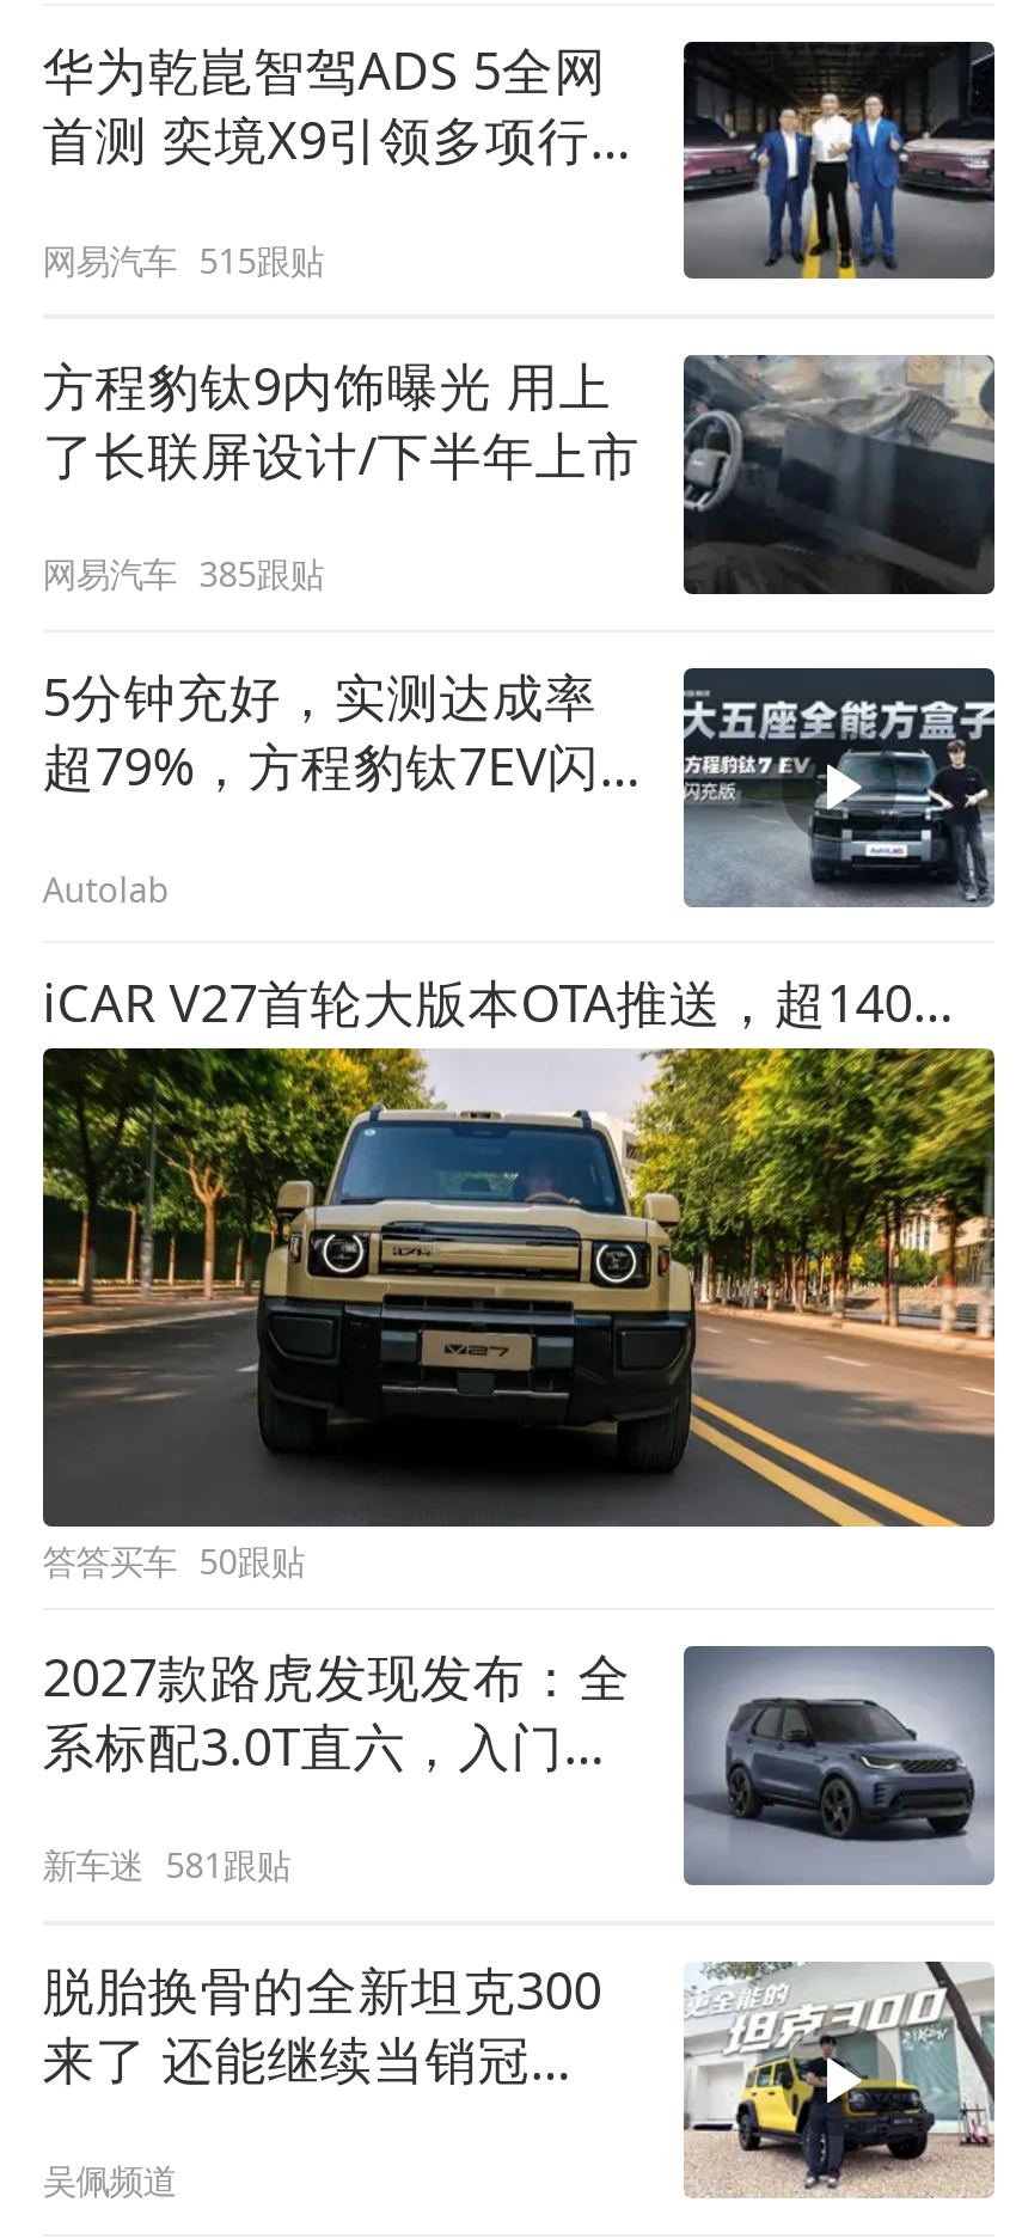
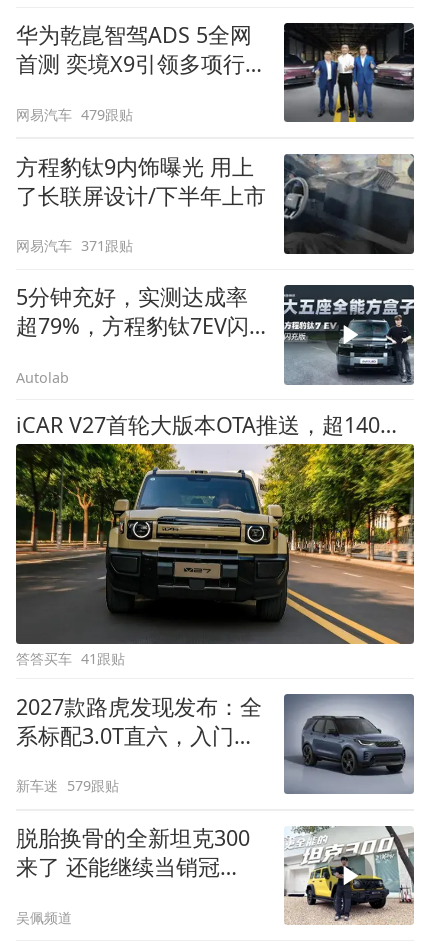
- 网易汽车 515跟贴
+ 网易汽车 479跟贴

- 网易汽车 385跟贴
+ 网易汽车 371跟贴

- 答答买车 50跟贴
+ 答答买车 41跟贴

- 新车迷 581跟贴
+ 新车迷 579跟贴
